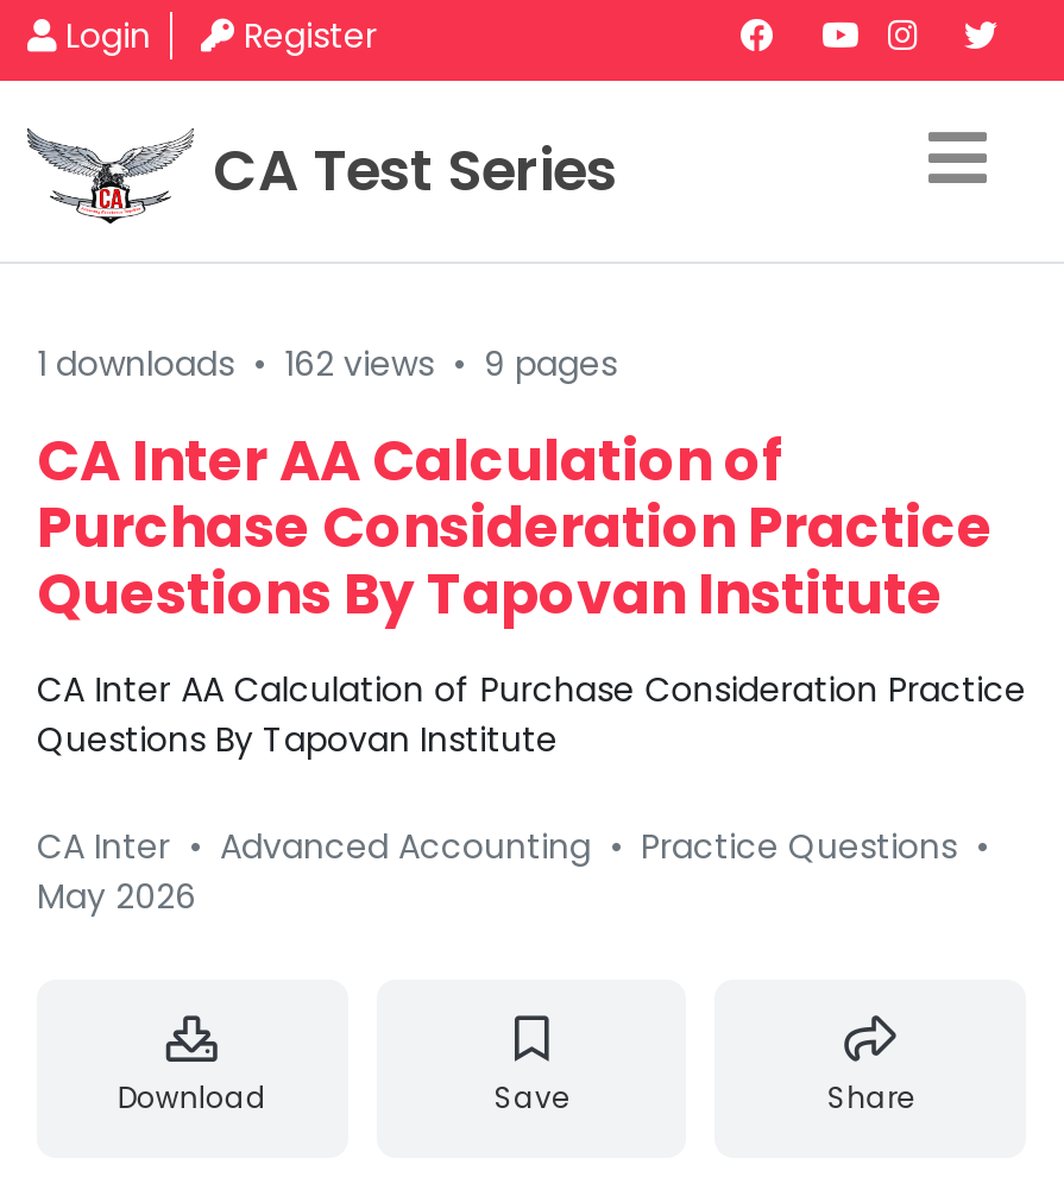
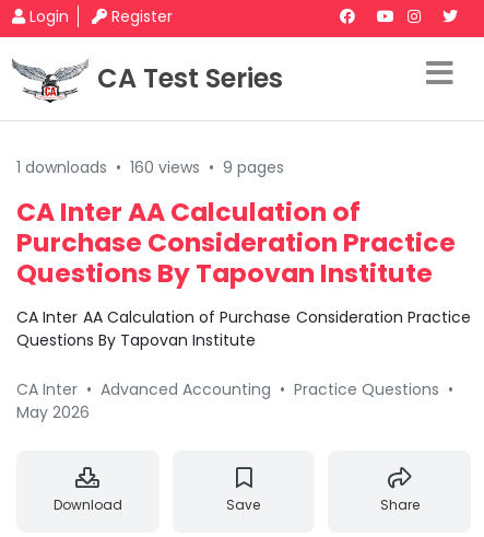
- 1 downloads • 162 views • 9 pages
+ 1 downloads • 160 views • 9 pages
